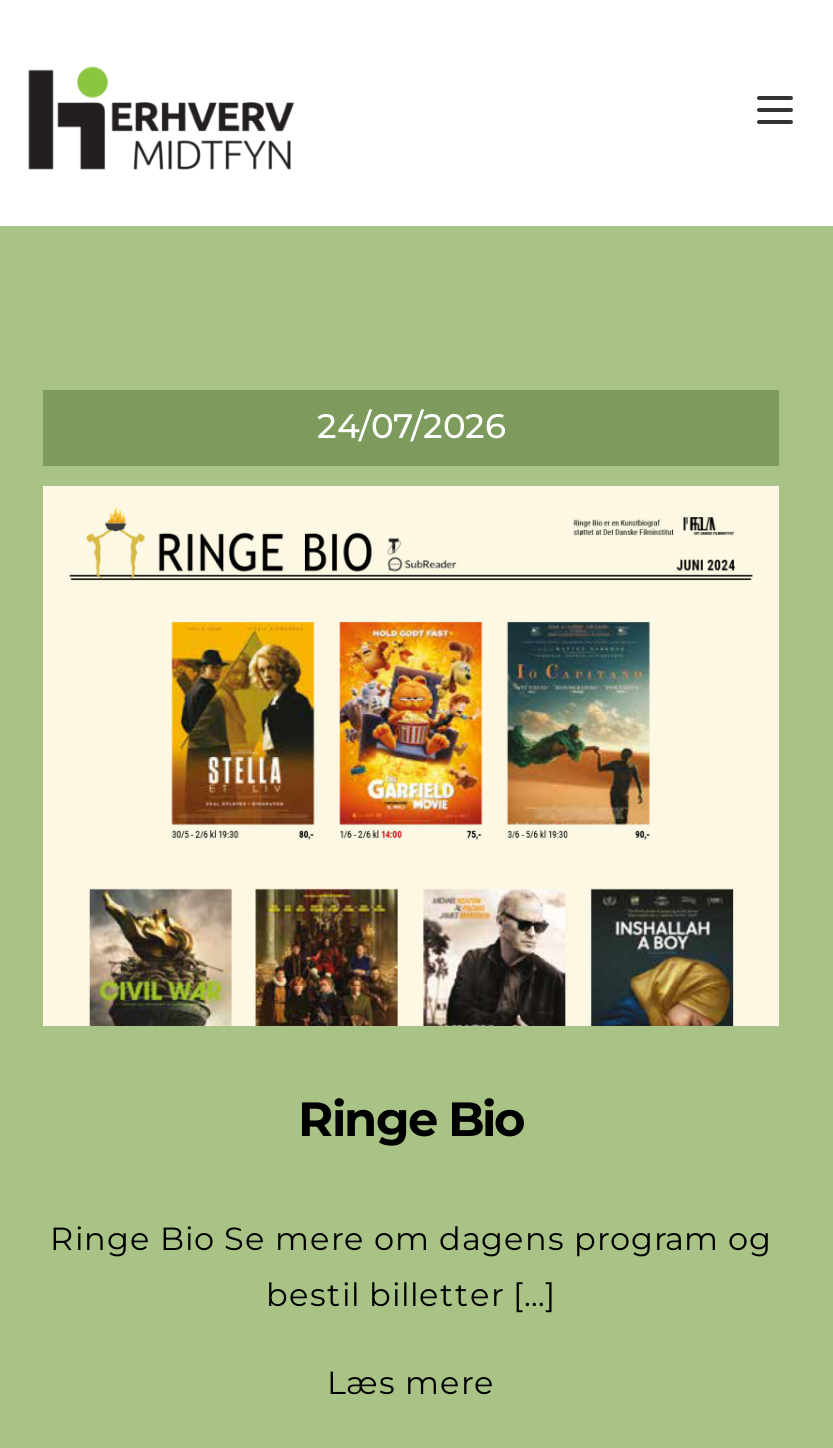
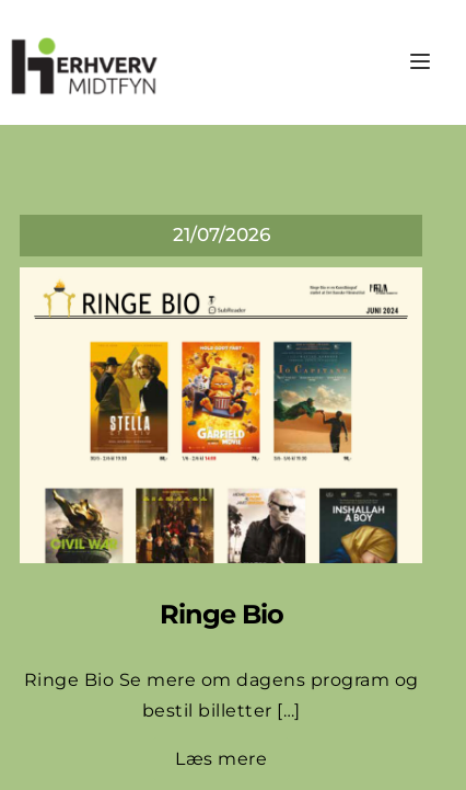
- 24/07/2026
+ 21/07/2026
